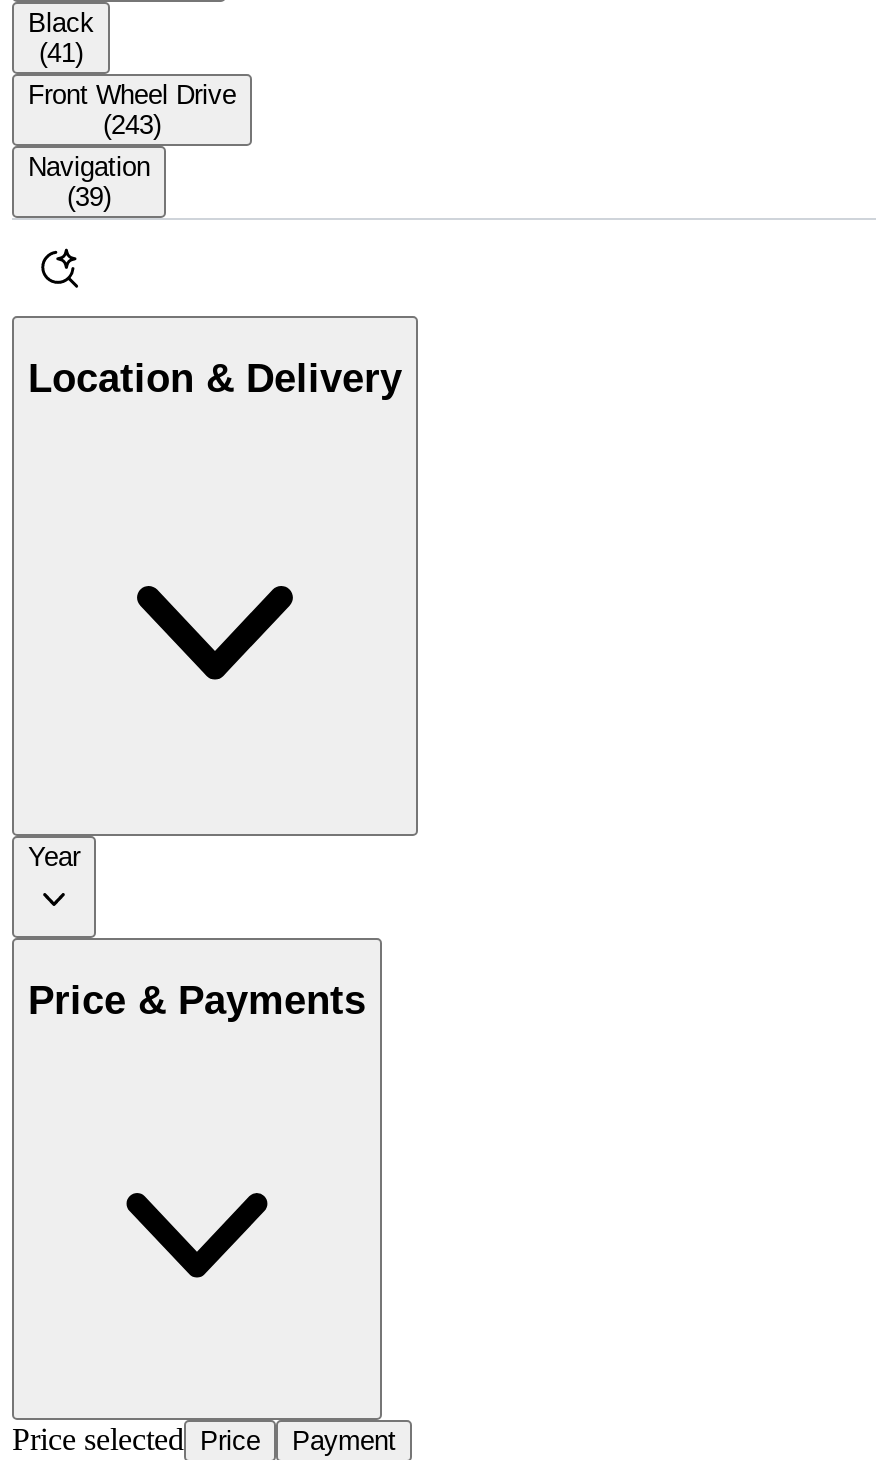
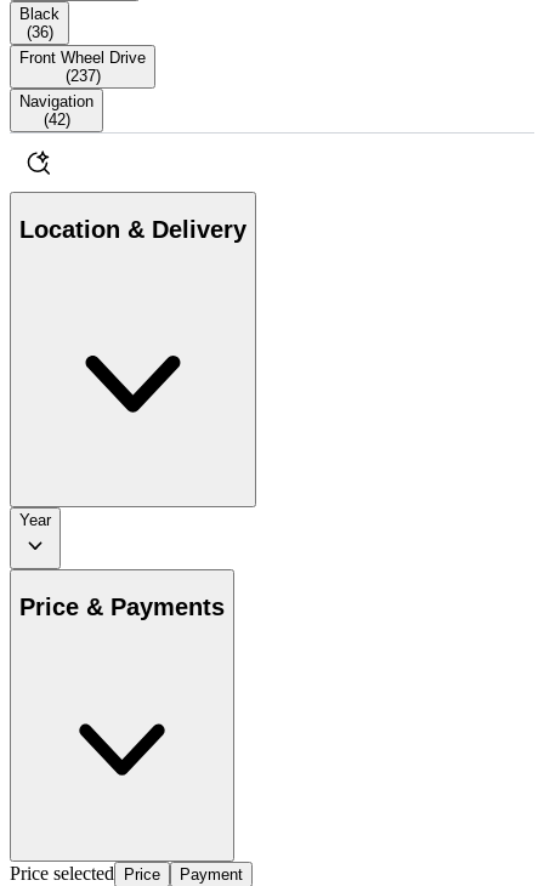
- (41)
+ (36)

- (243)
+ (237)

- (39)
+ (42)
